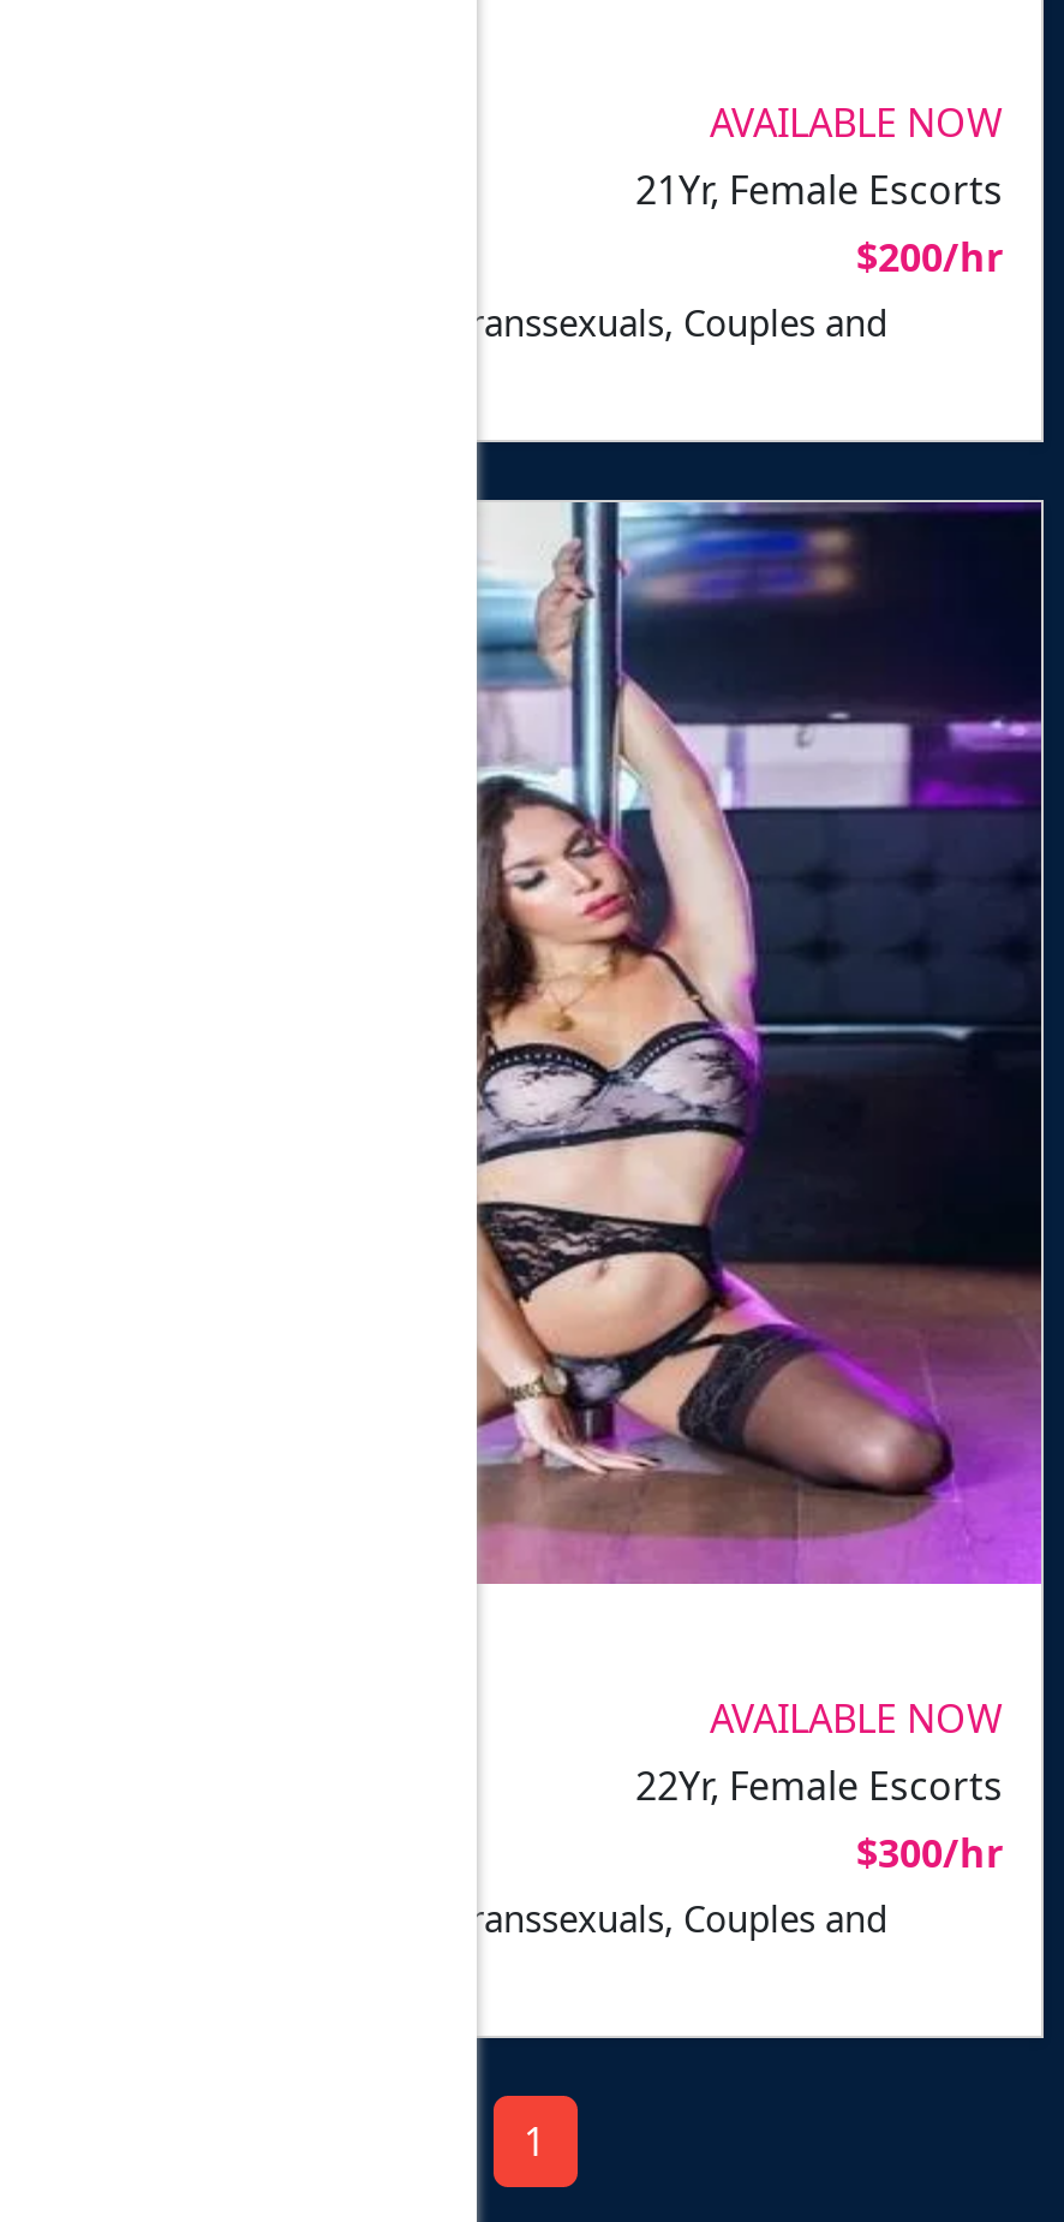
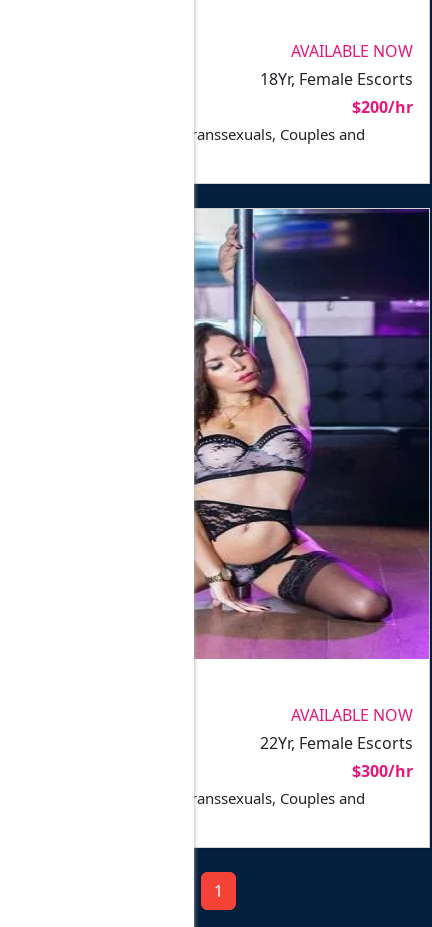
- 21Yr, Female Escorts
+ 18Yr, Female Escorts
